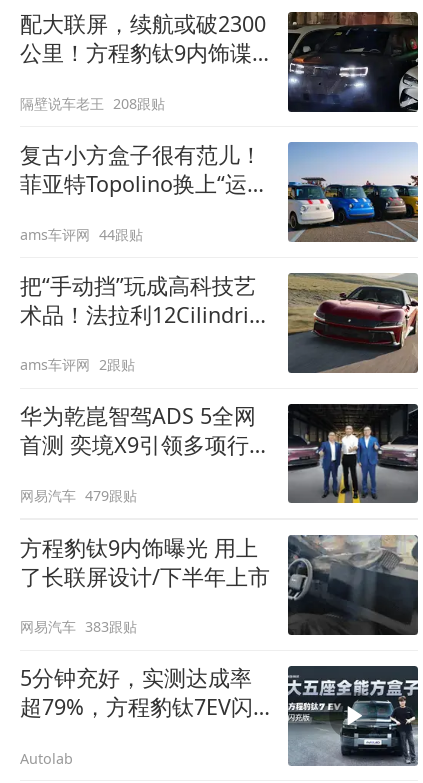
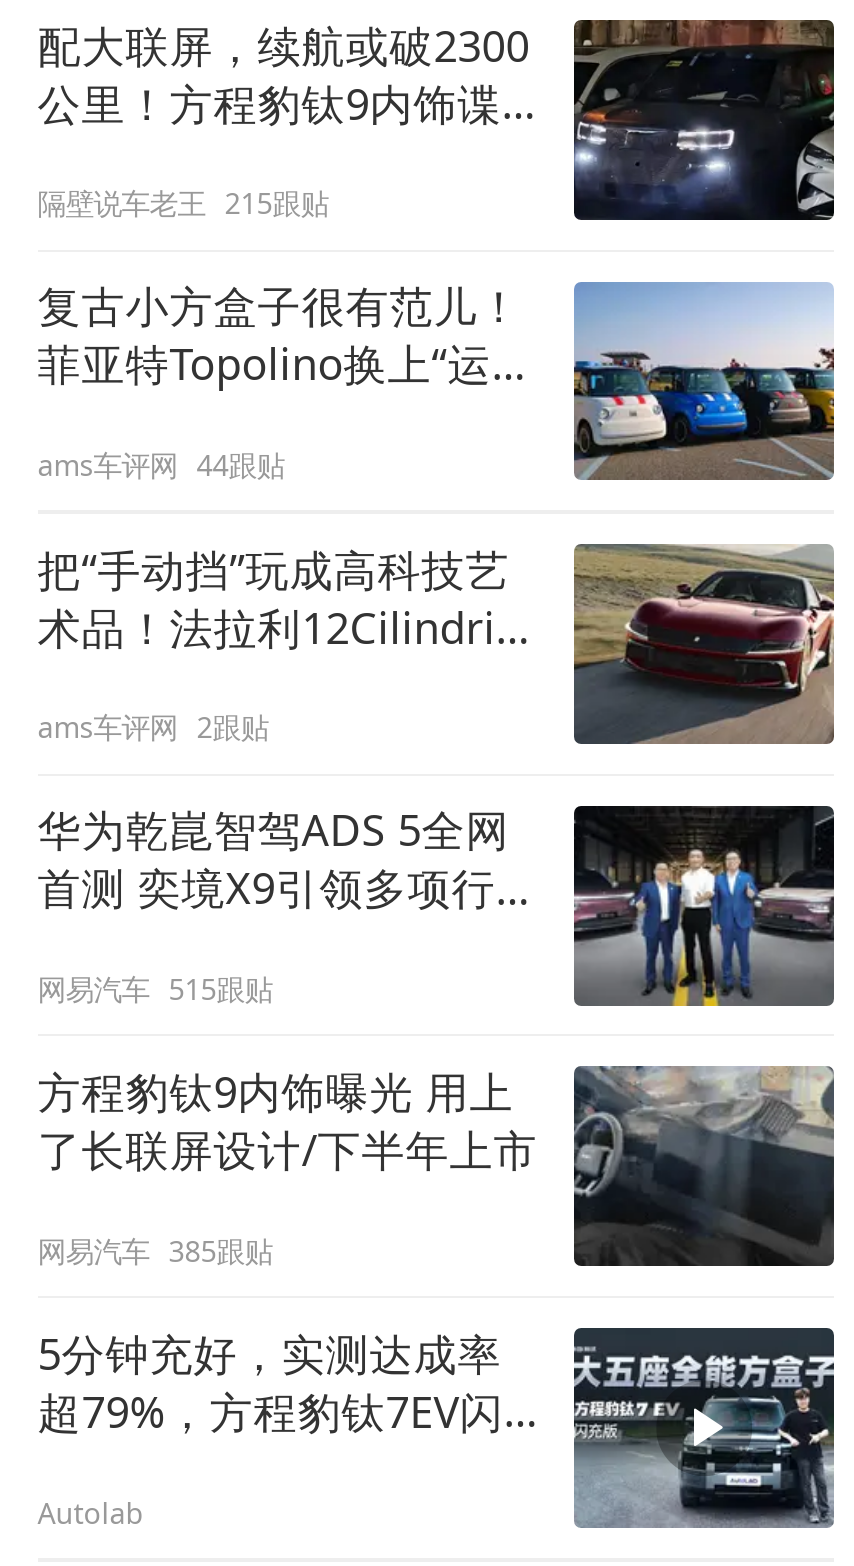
- 隔壁说车老王 208跟贴
+ 隔壁说车老王 215跟贴

- 网易汽车 479跟贴
+ 网易汽车 515跟贴

- 网易汽车 383跟贴
+ 网易汽车 385跟贴
